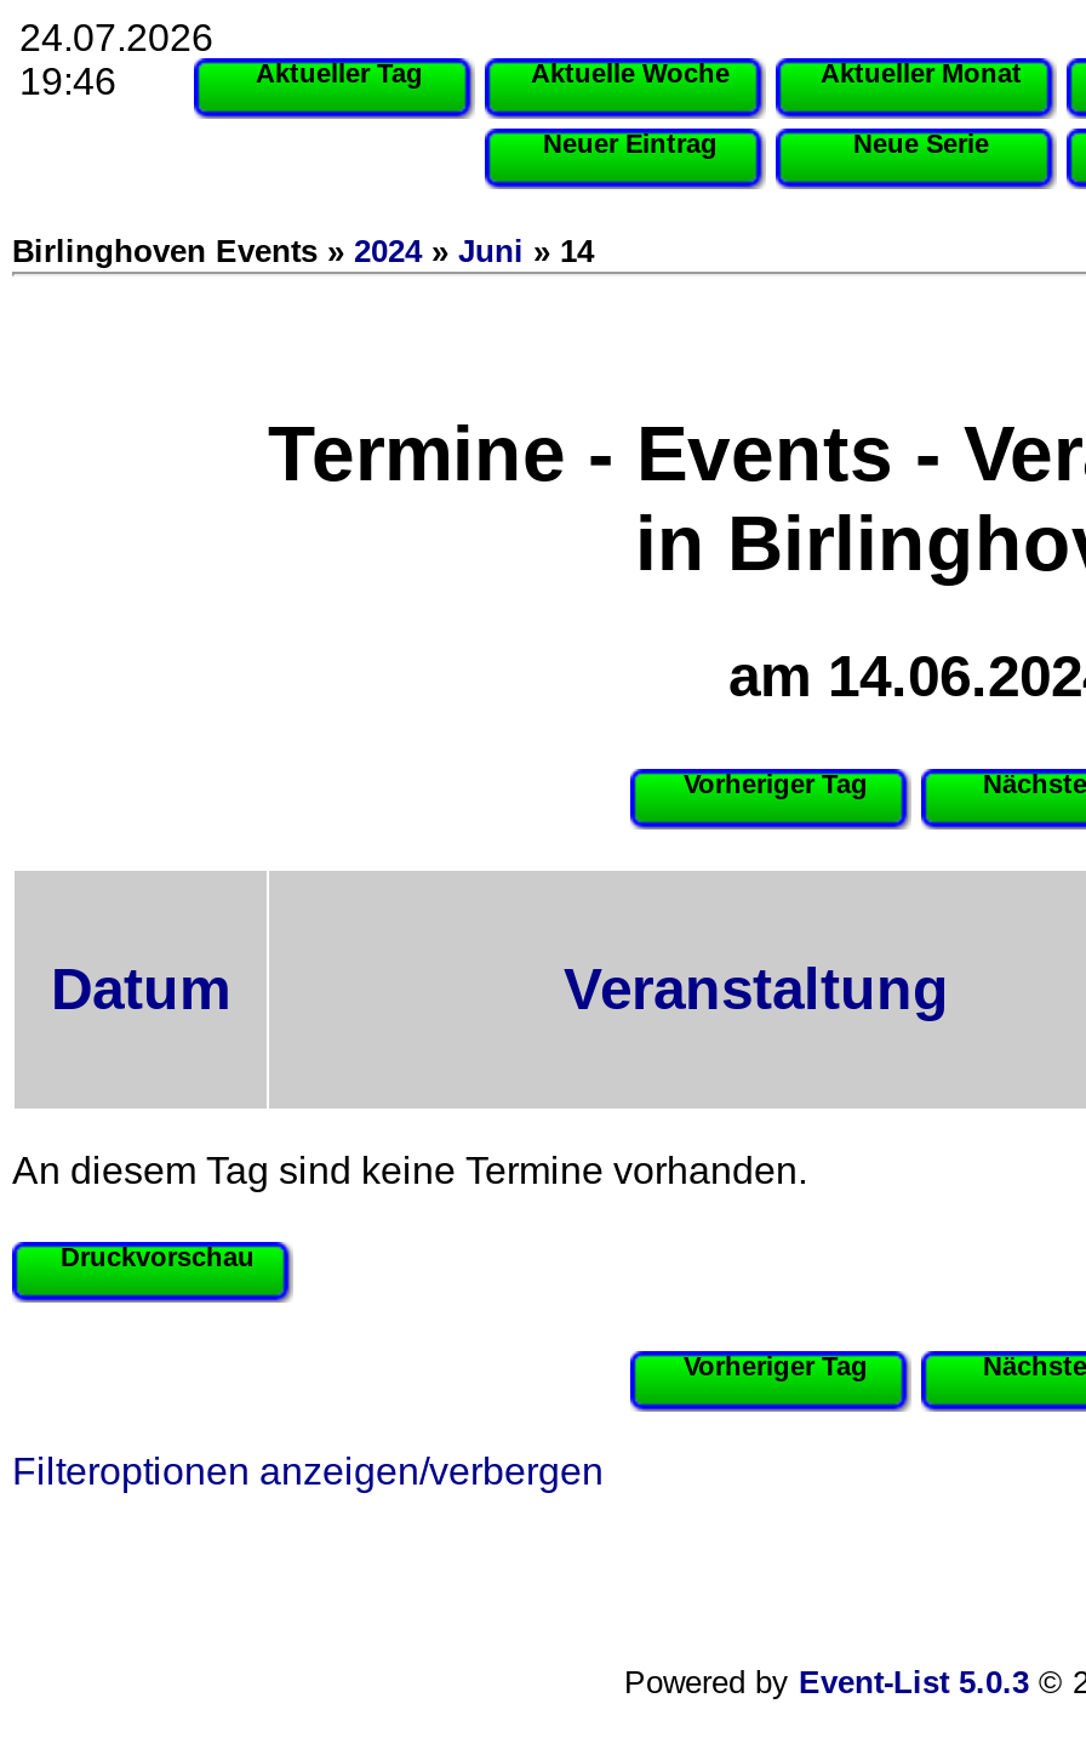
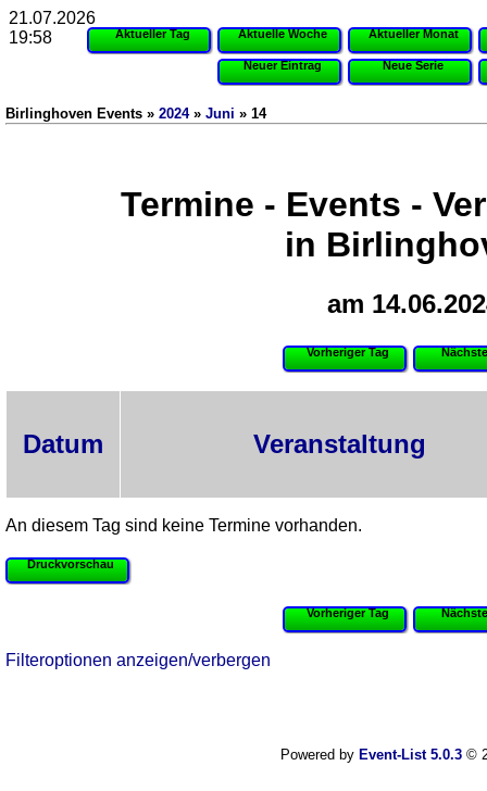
- 24.07.2026
+ 21.07.2026

- 19:46
+ 19:58
